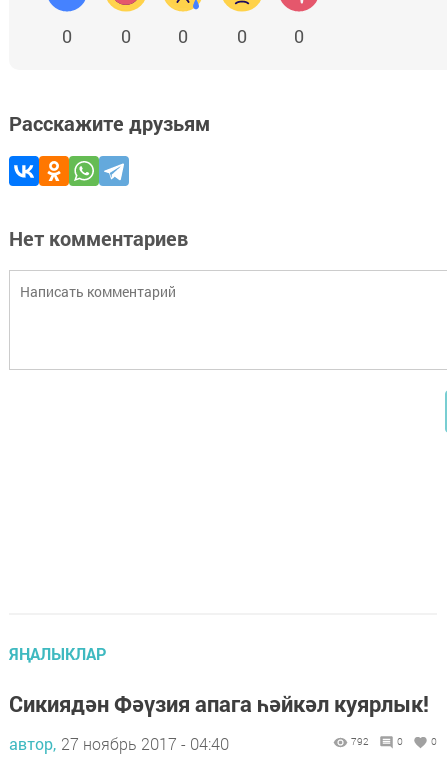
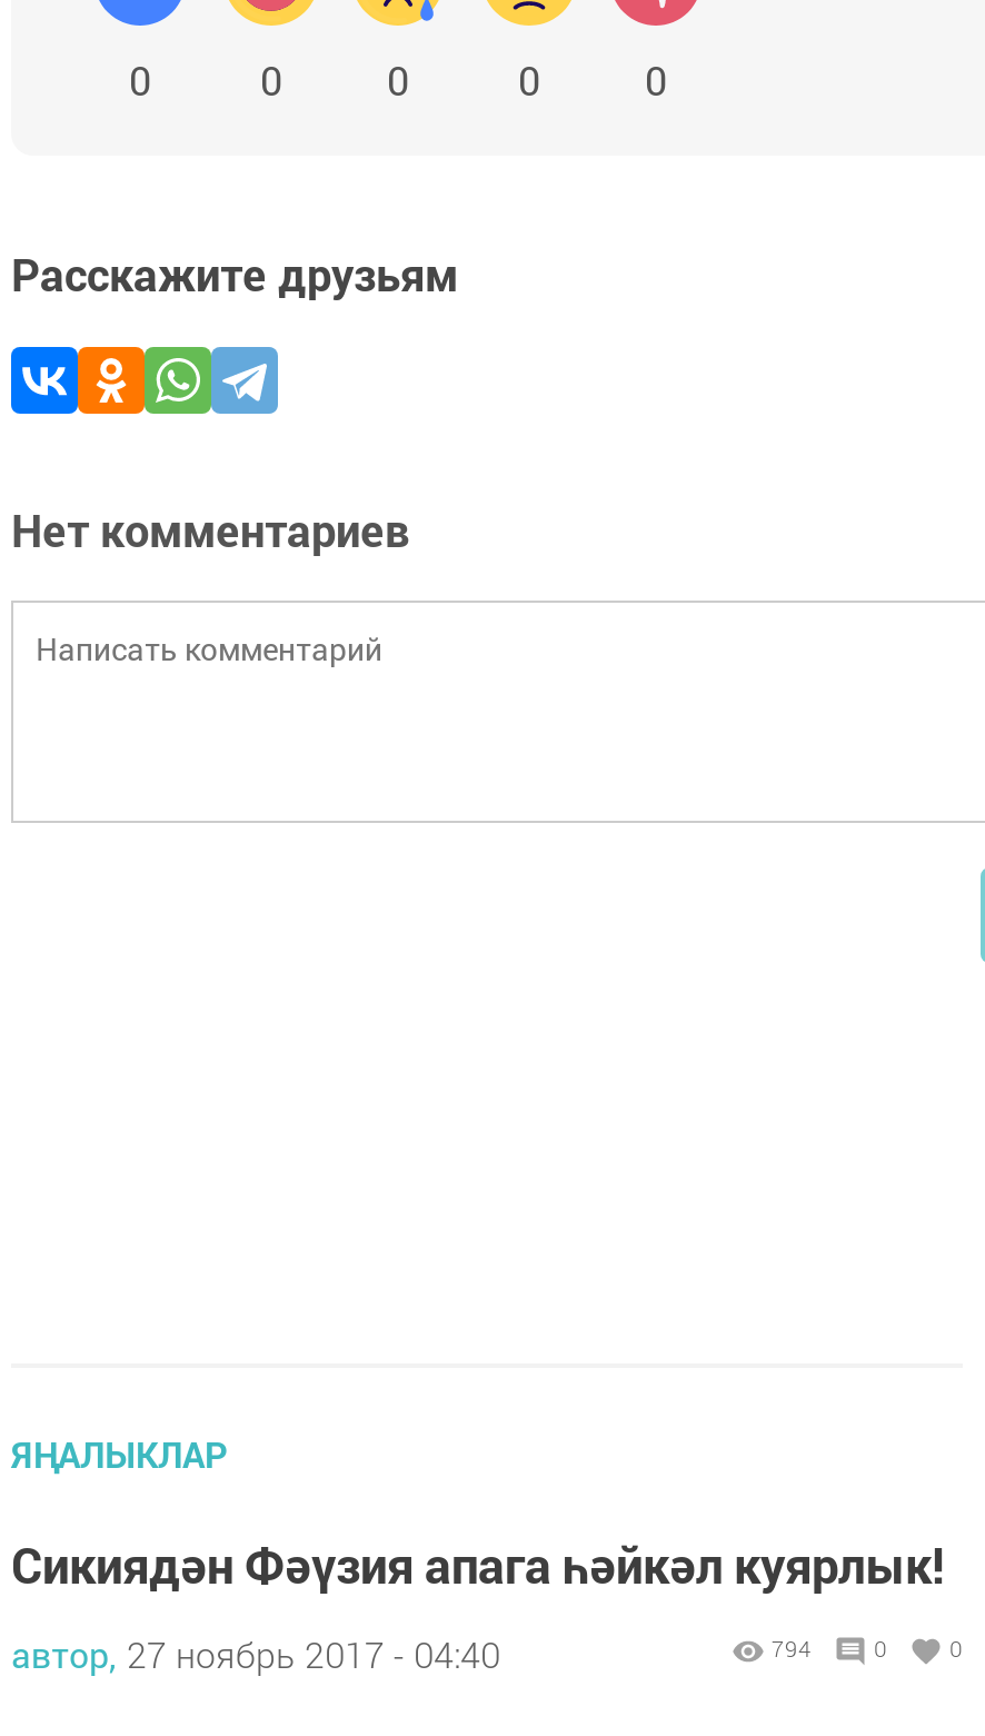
- 792
+ 794
